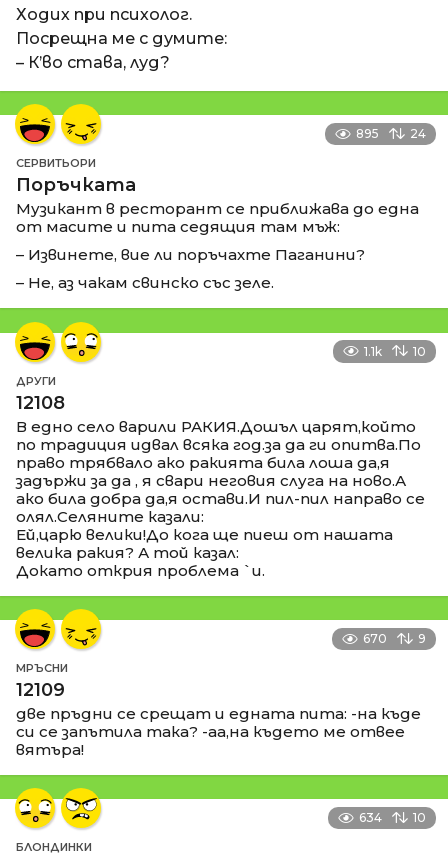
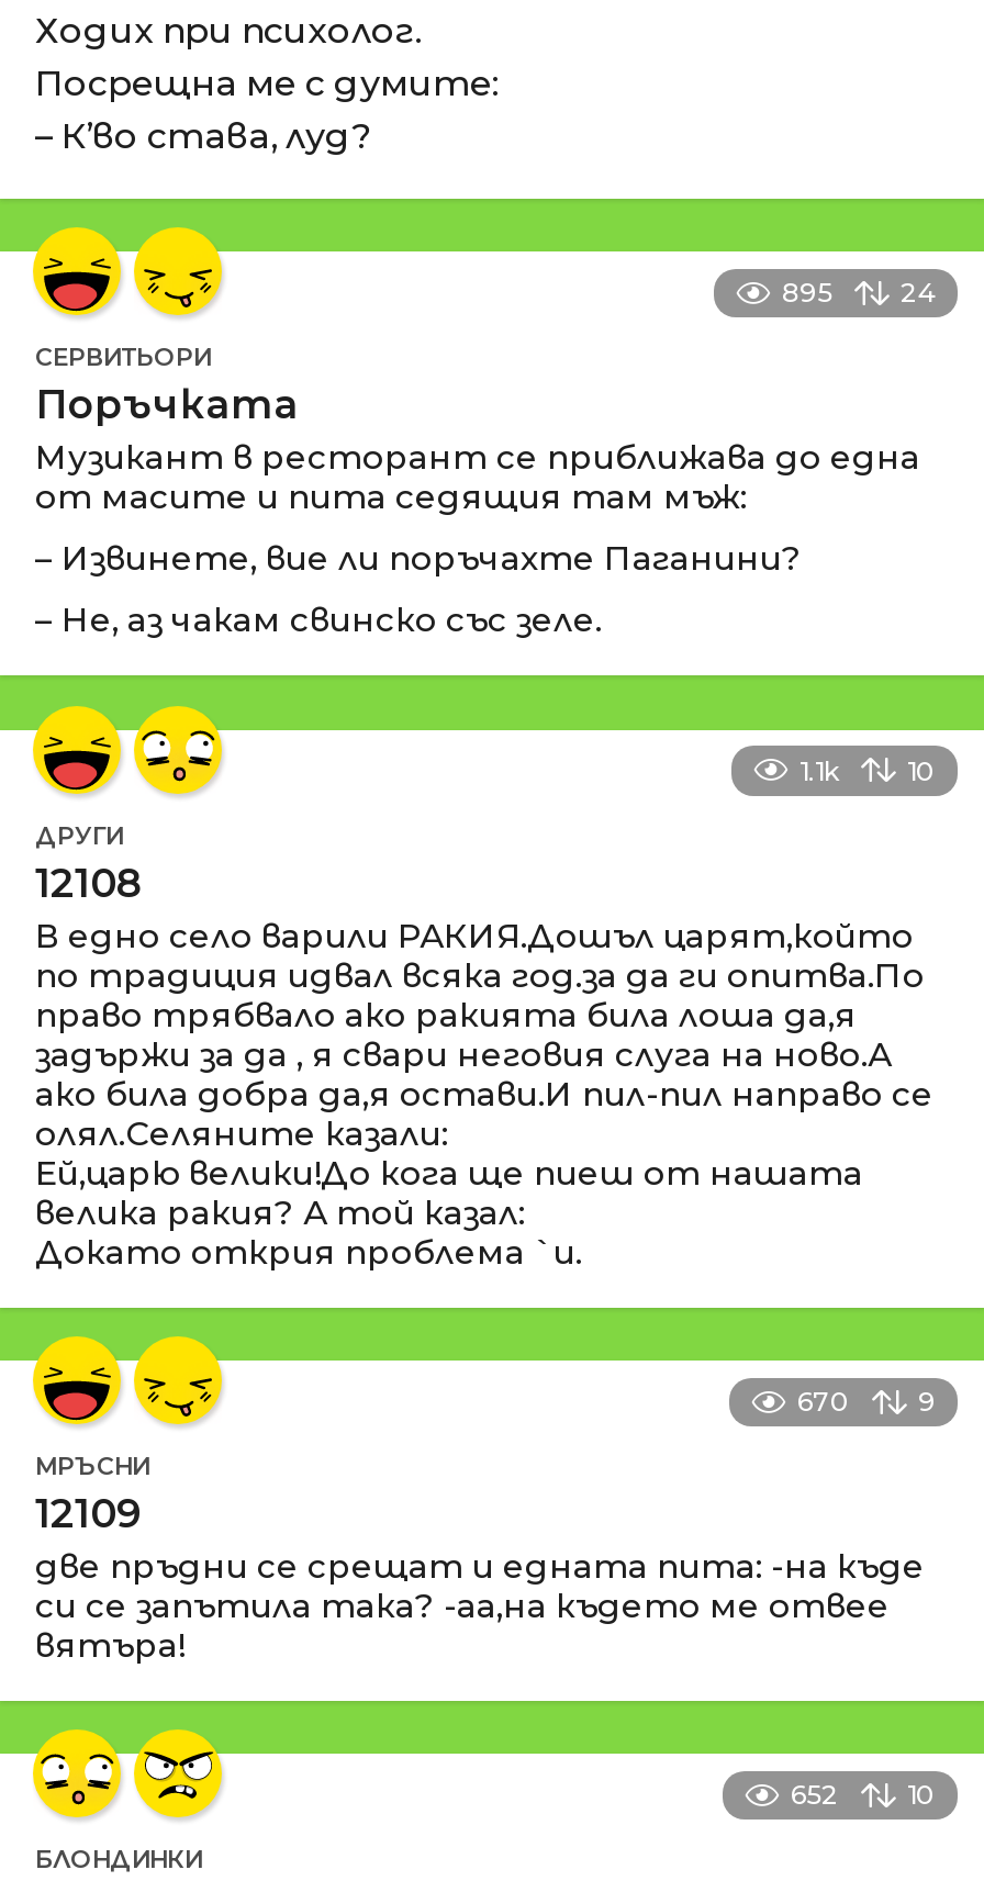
- 634
+ 652
